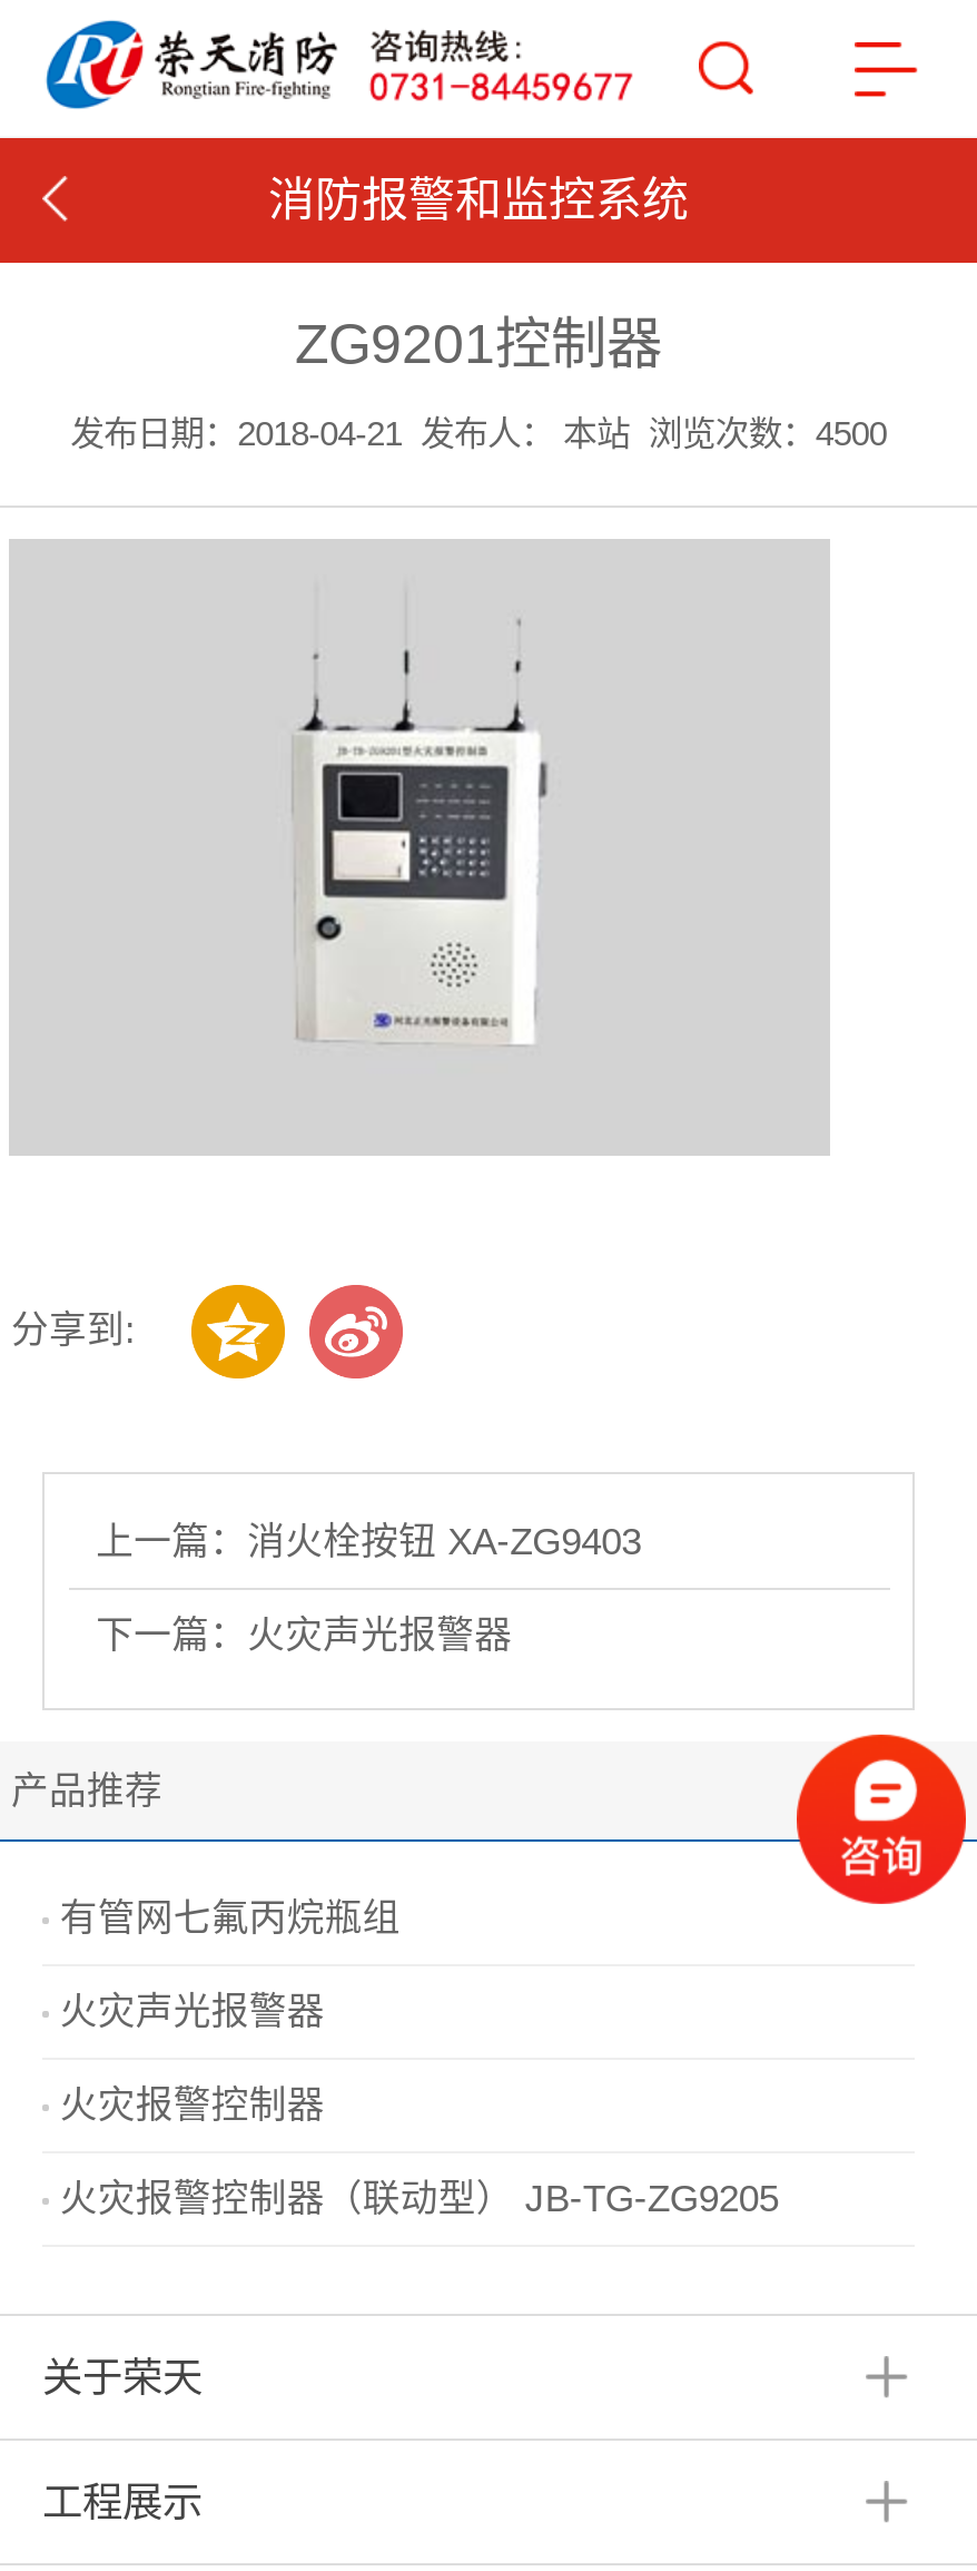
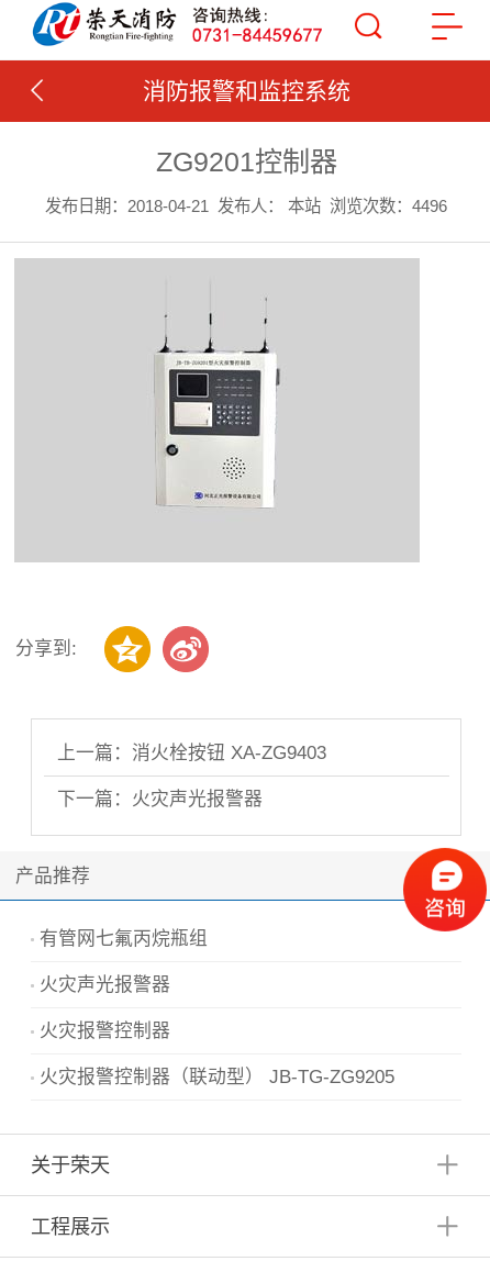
- 发布日期：2018-04-21 发布人： 本站 浏览次数：4500
+ 发布日期：2018-04-21 发布人： 本站 浏览次数：4496
